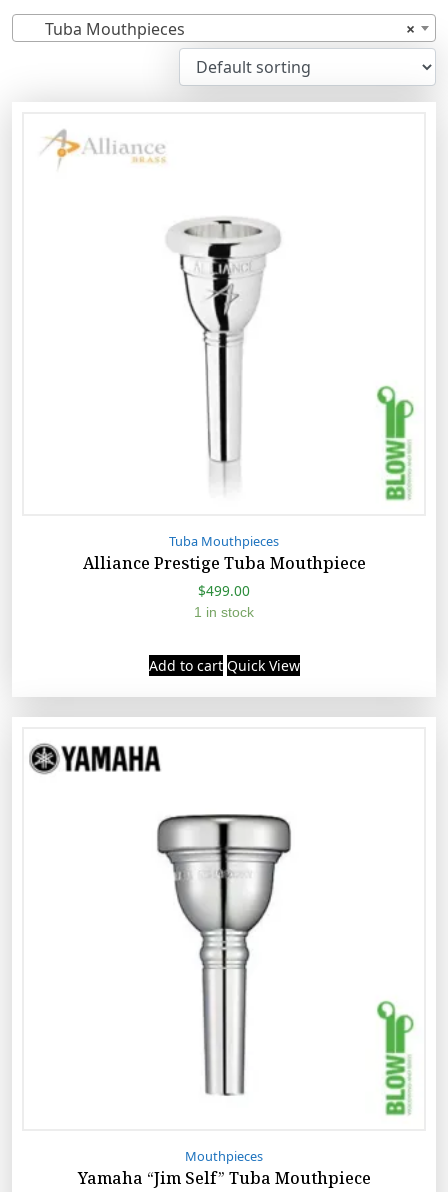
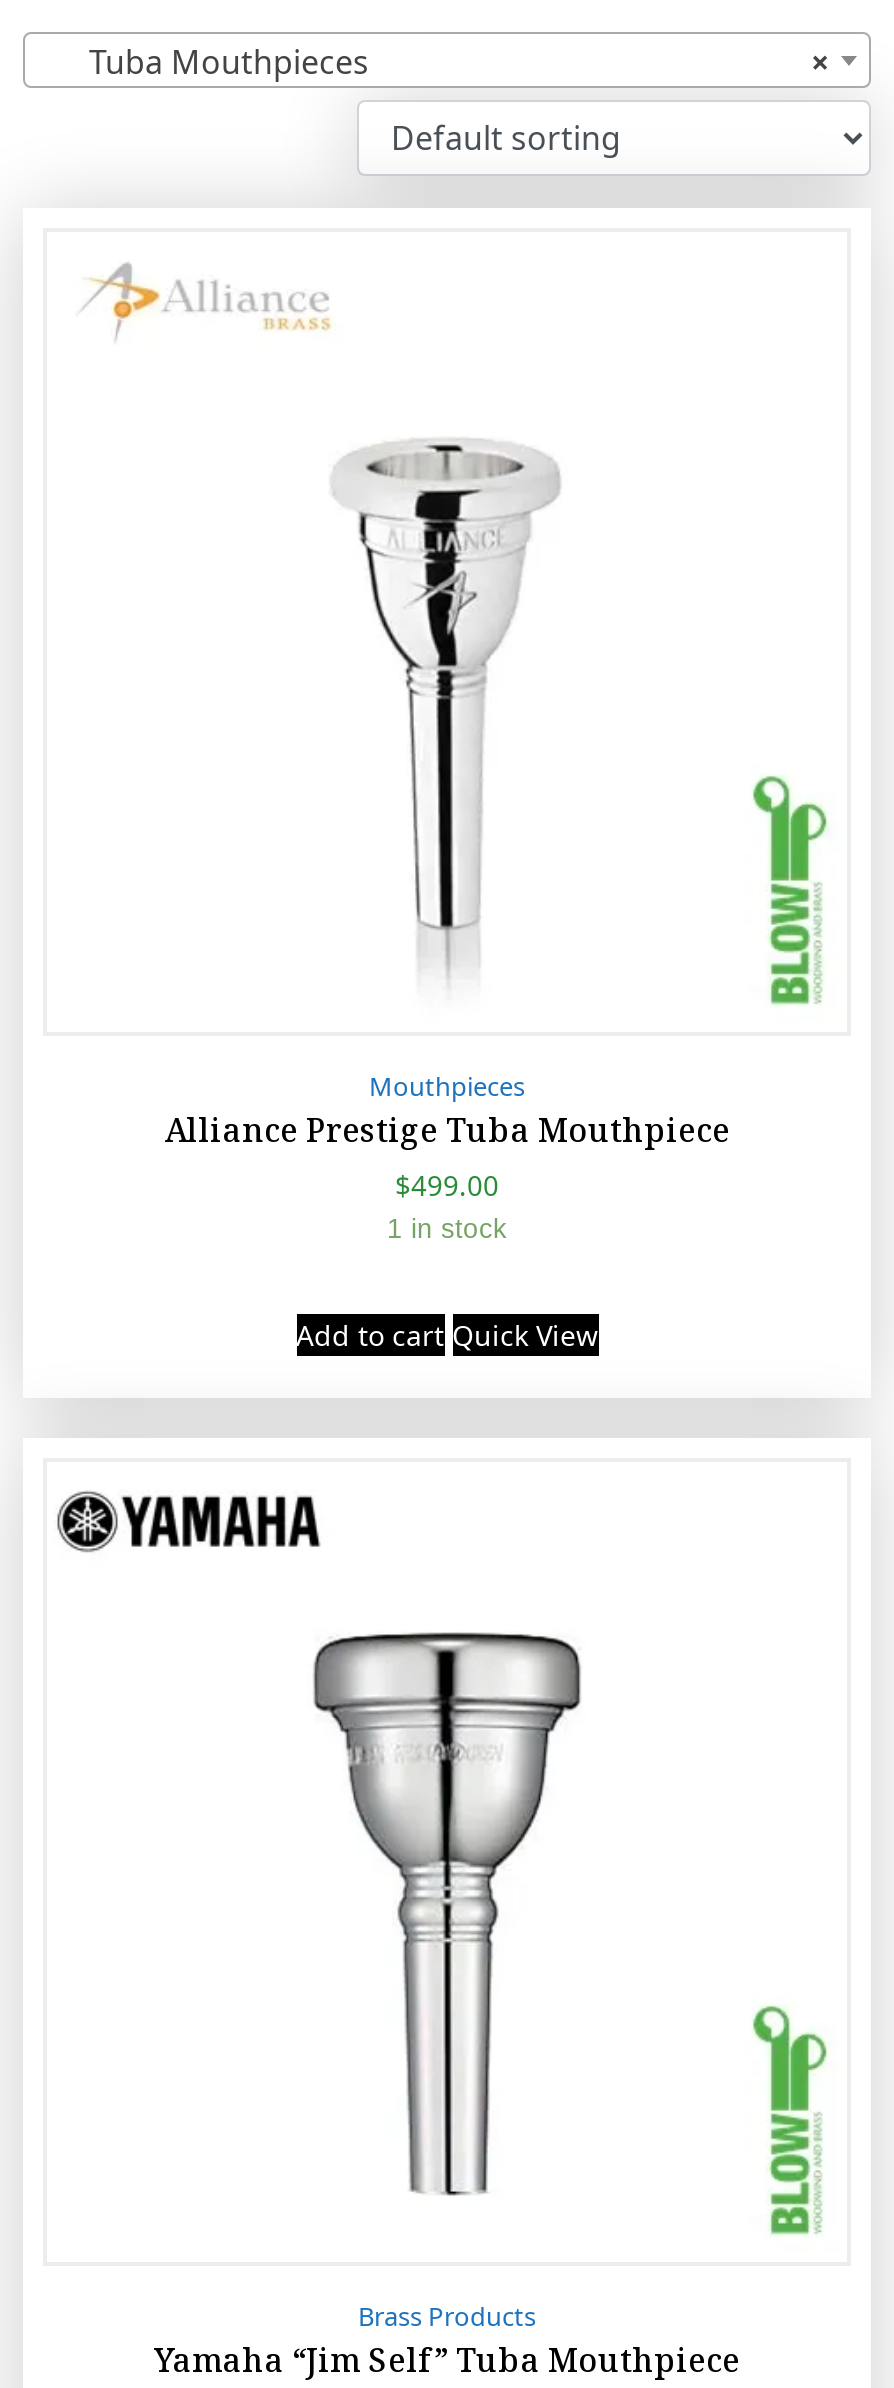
- Tuba Mouthpieces

+ Brass Products

moved up: Mouthpieces
